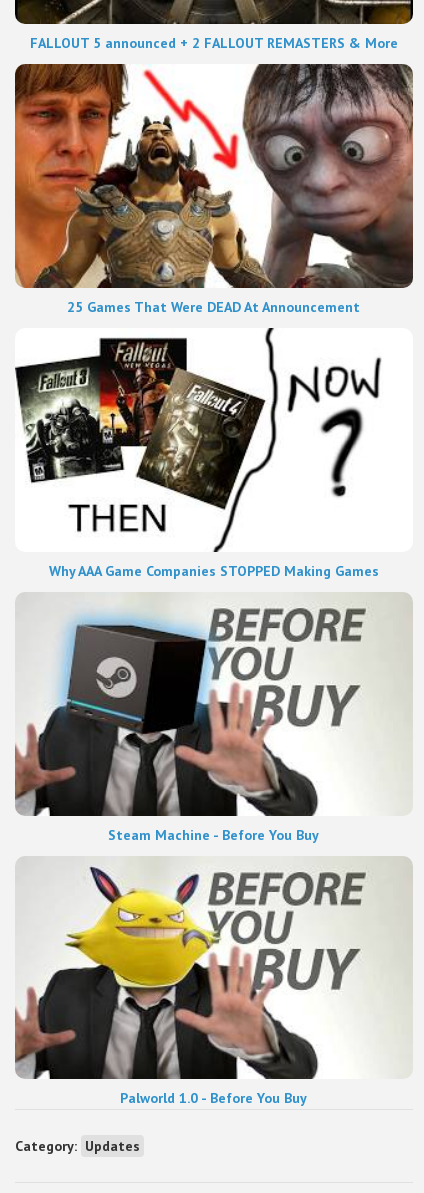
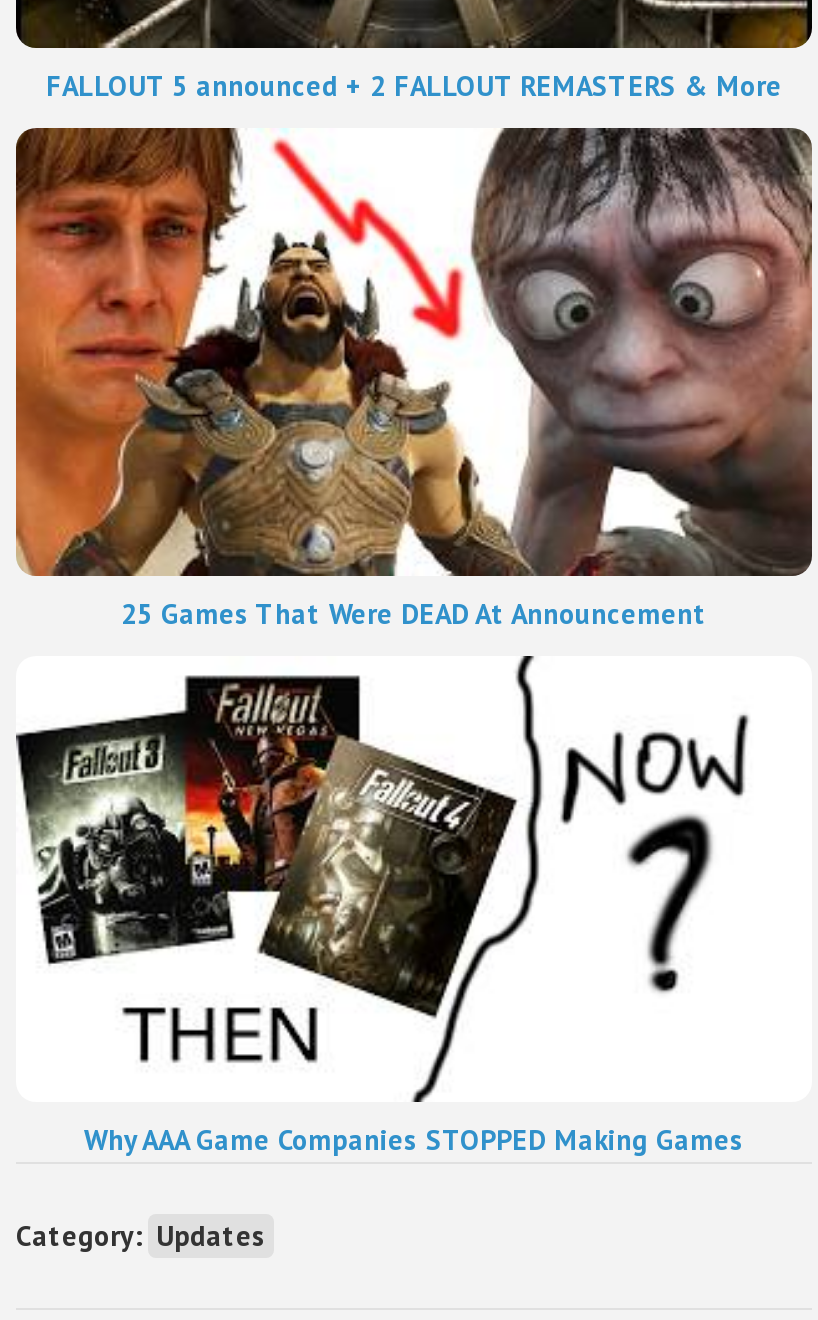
- [image]
- Steam Machine - Before You Buy

- [image]
- Palworld 1.0 - Before You Buy
